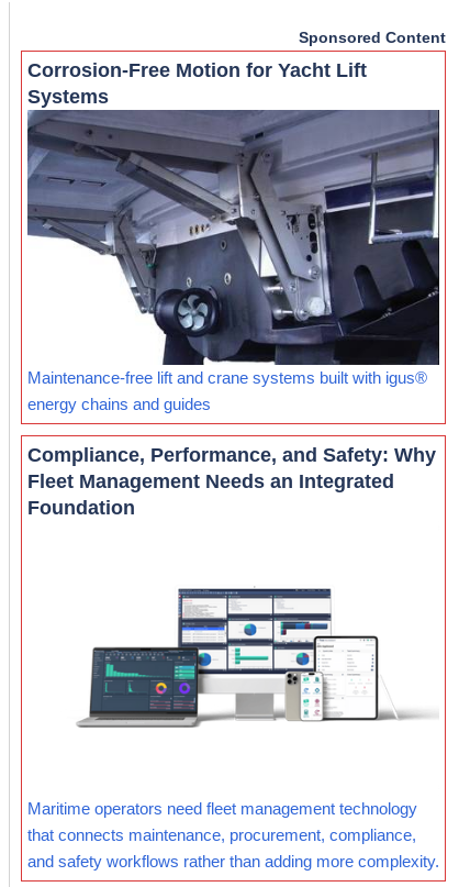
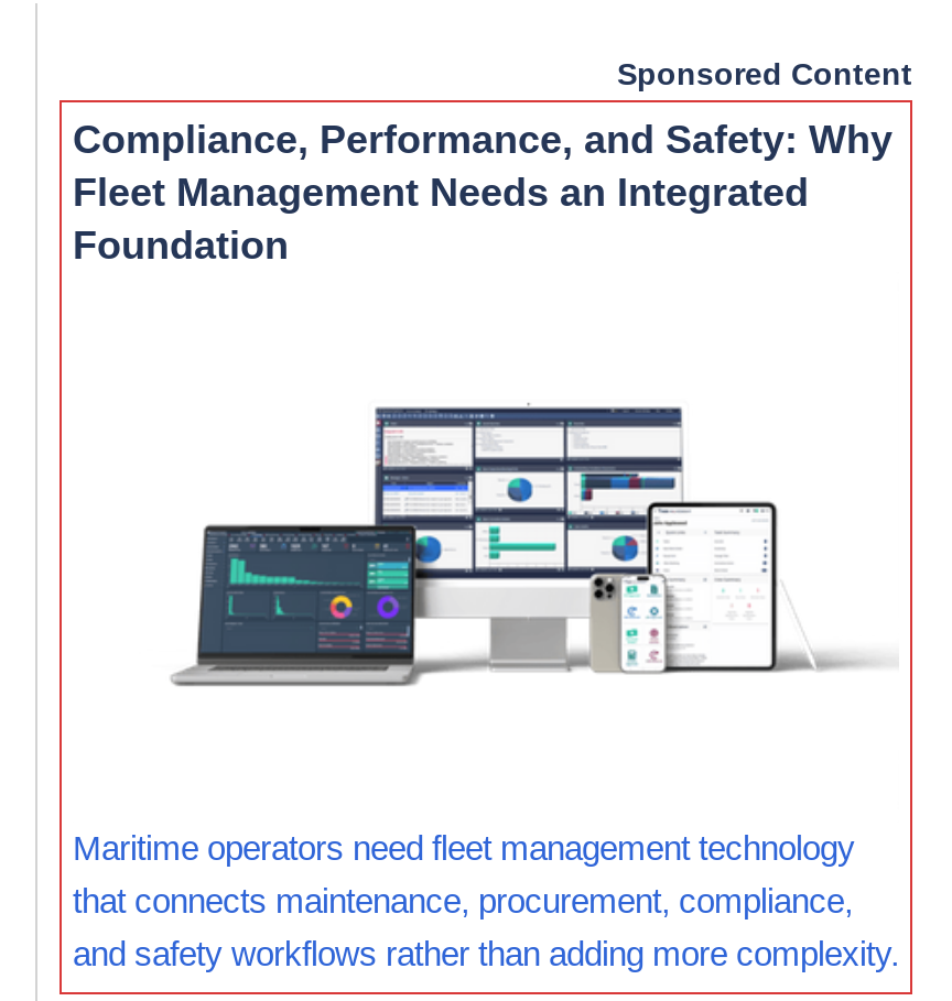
- Corrosion-Free Motion for Yacht Lift
- Systems

- [image]
- Maintenance-free lift and crane systems built with igus®
- energy chains and guides
